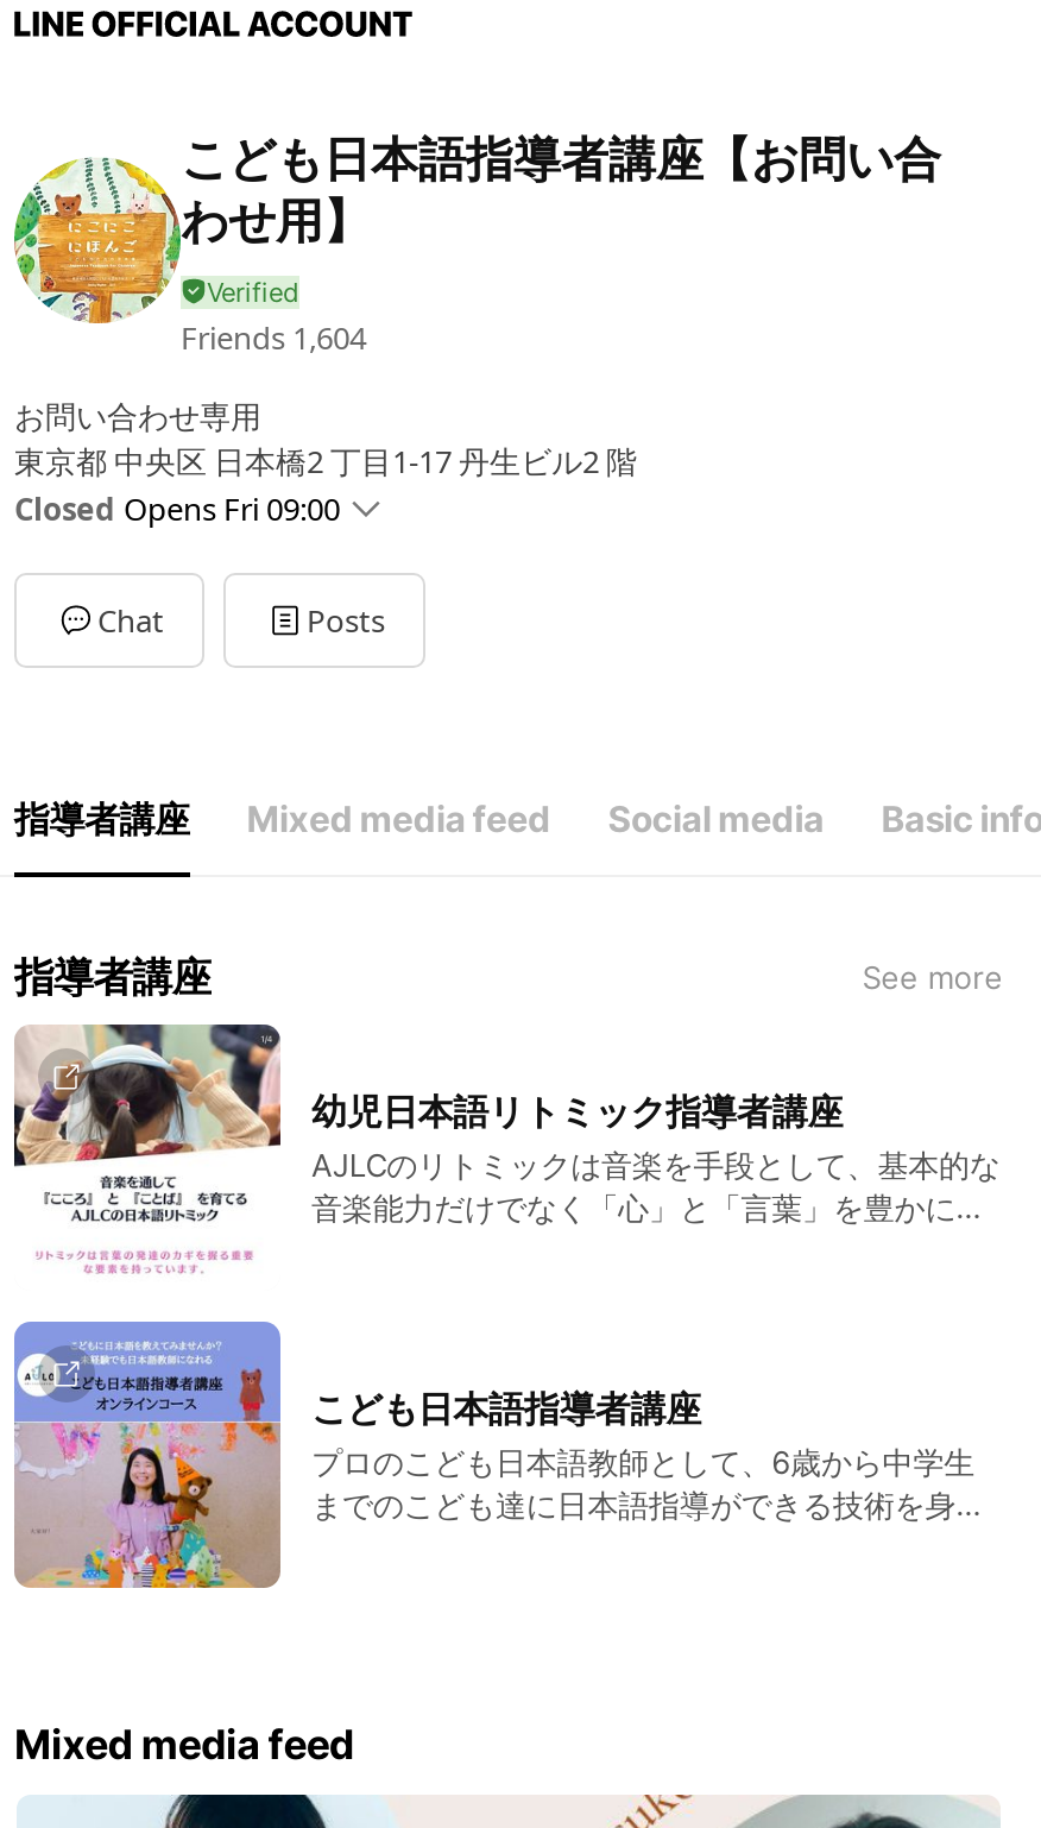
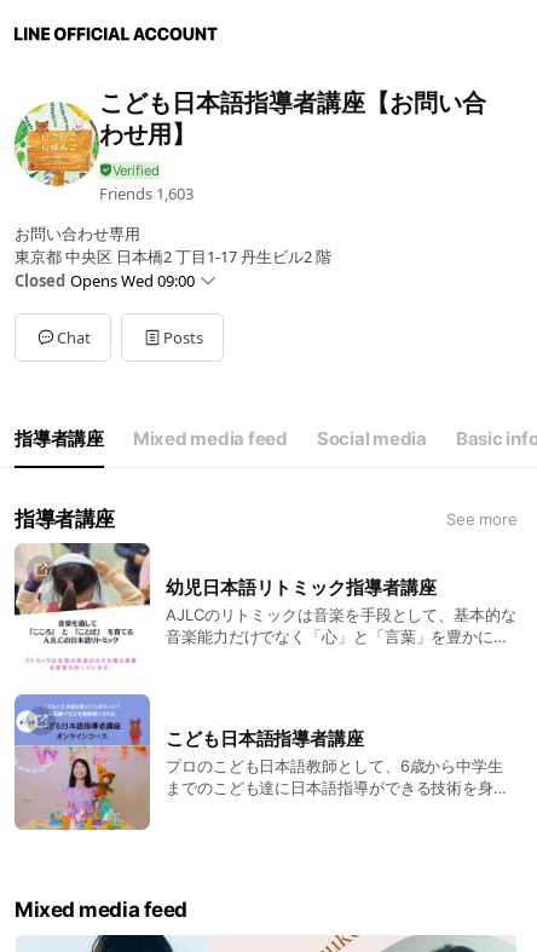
- Friends 1,604
+ Friends 1,603

- Closed Opens Fri 09:00
+ Closed Opens Wed 09:00
